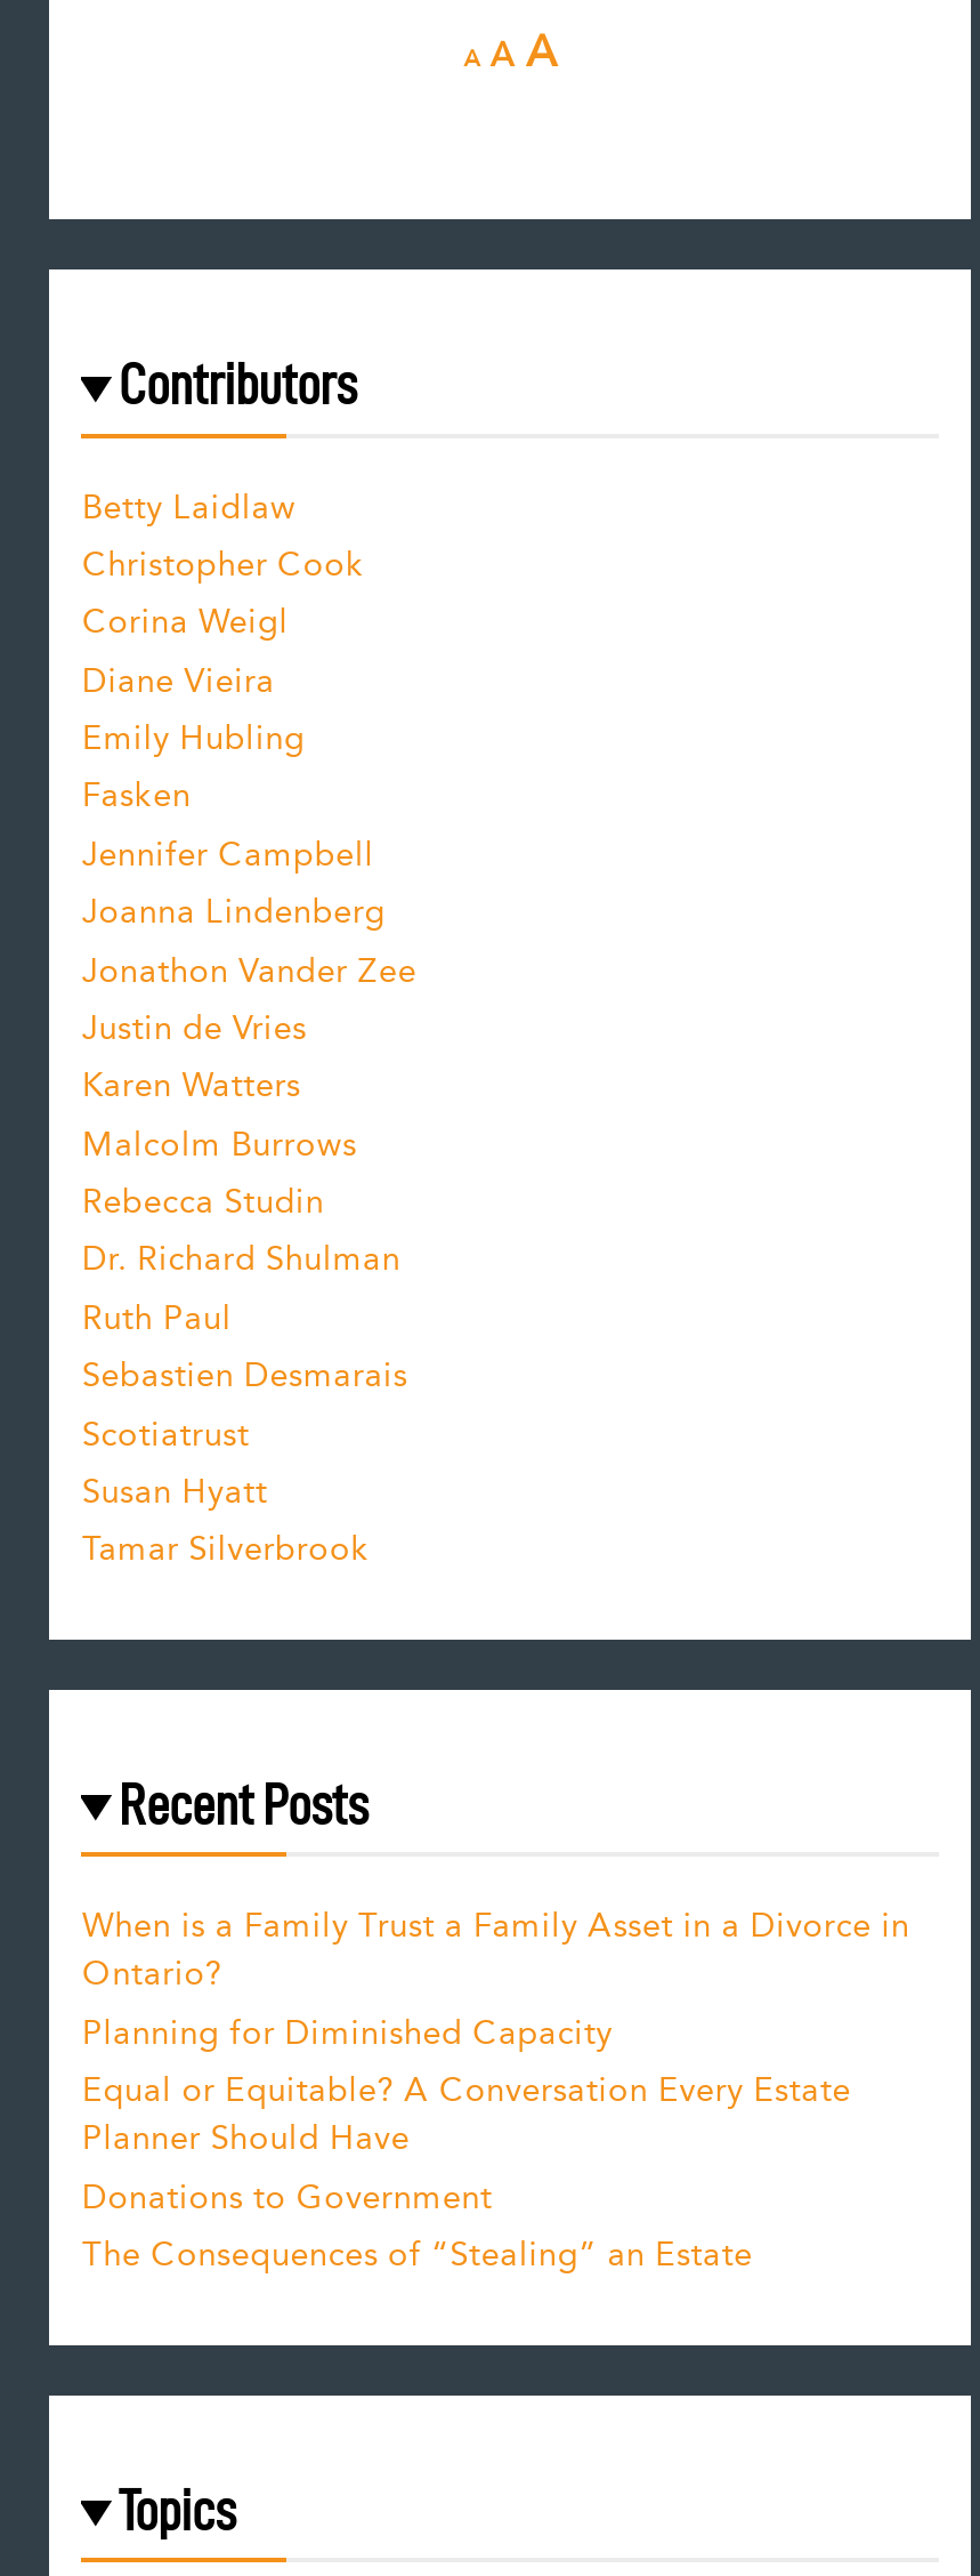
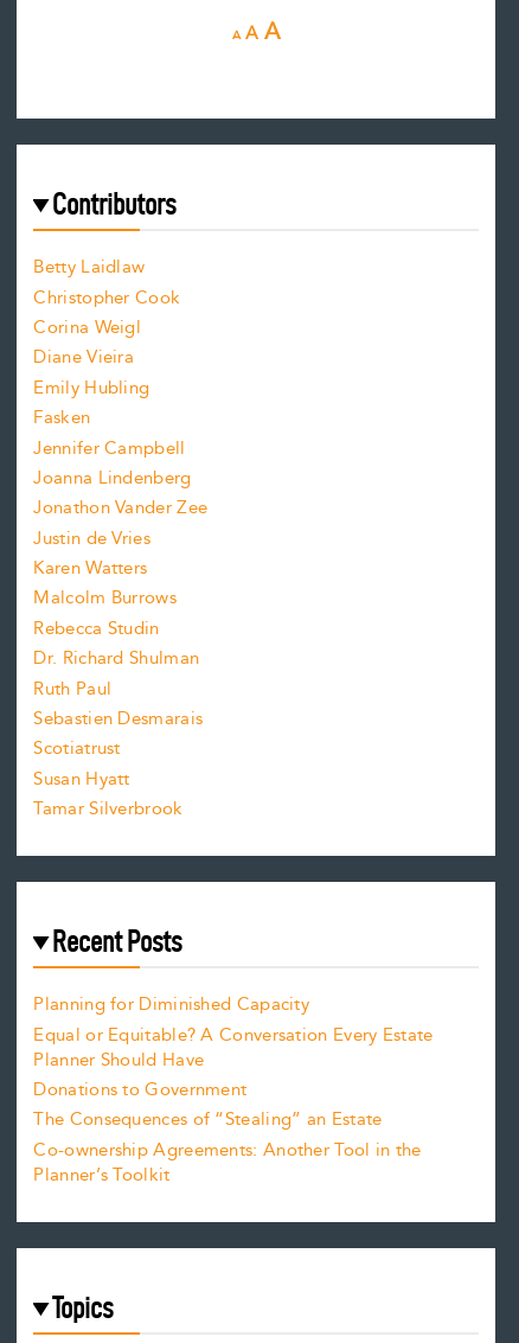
- When is a Family Trust a Family Asset in a Divorce in
- Ontario?

moved up: Planning for Diminished Capacity | Equal or Equitable? A Conversation Every Estate | Planner Should Have | Donations to Government | The Consequences of “Stealing” an Estate

+ Co-ownership Agreements: Another Tool in the
+ Planner’s Toolkit
